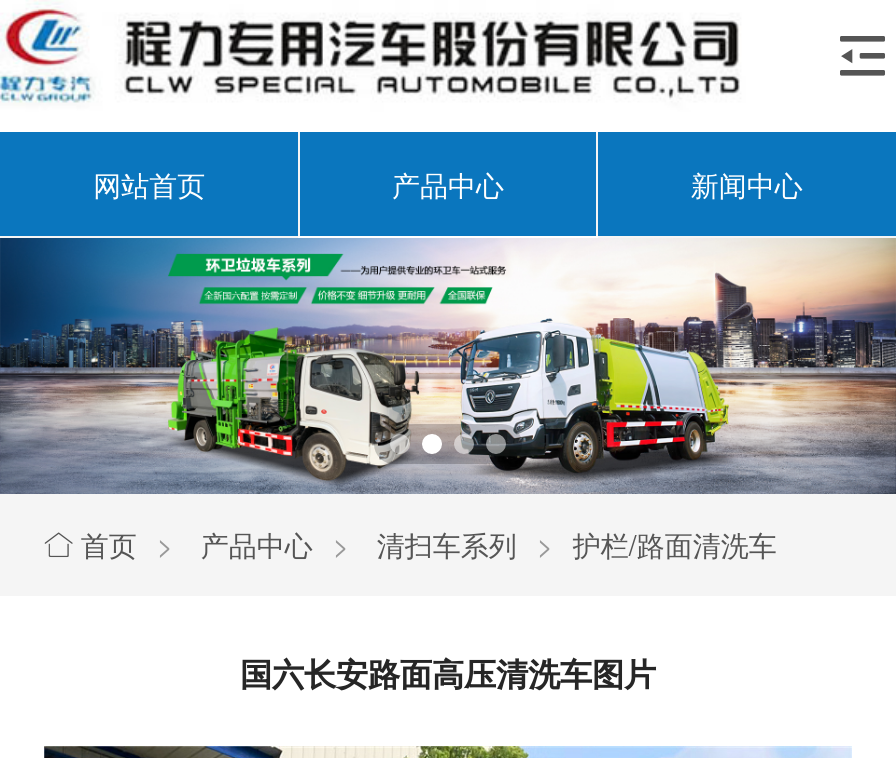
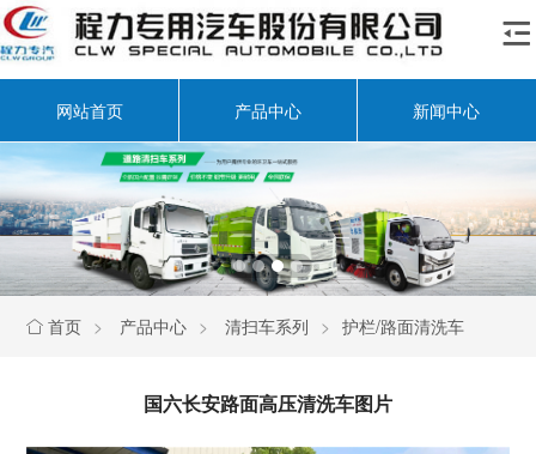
- [image]
+ [image]
